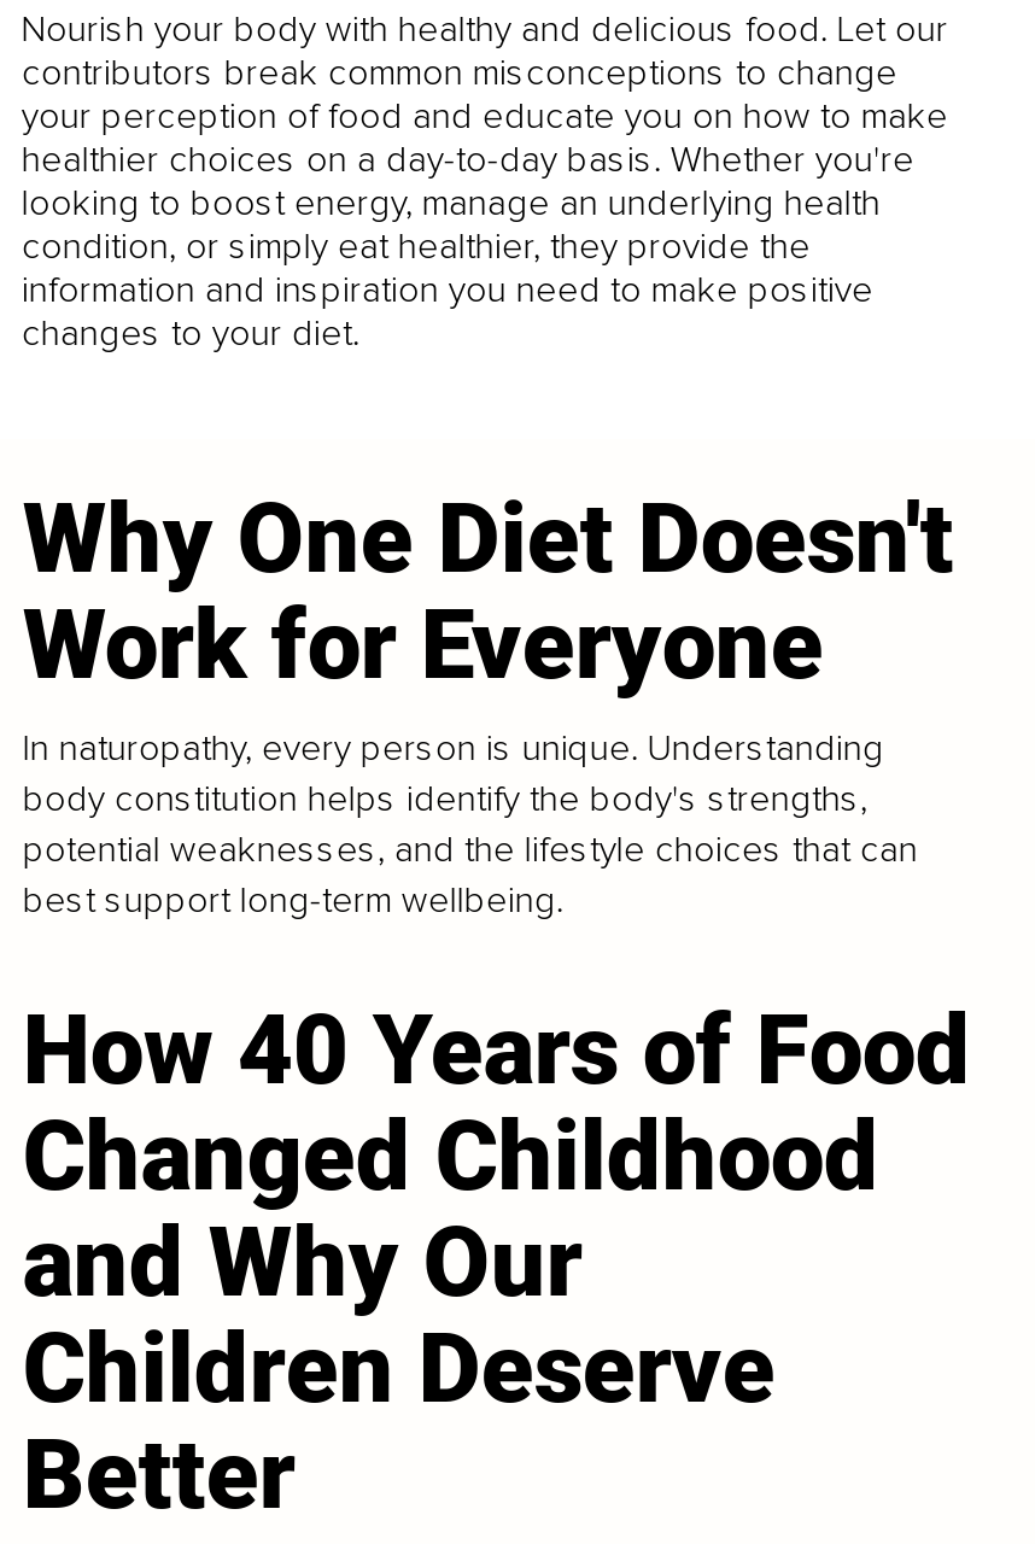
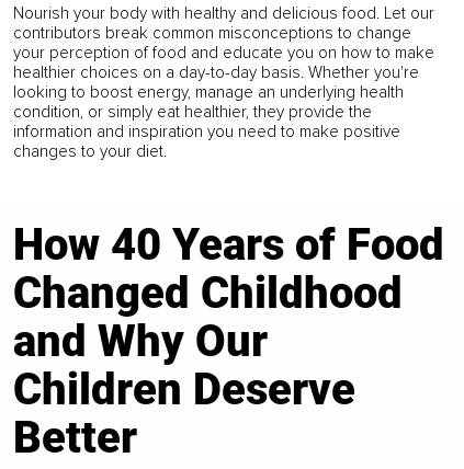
- Why One Diet Doesn't
- Work for Everyone
- In naturopathy, every person is unique. Understanding
- body constitution helps identify the body's strengths,
- potential weaknesses, and the lifestyle choices that can
- best support long-term wellbeing.
